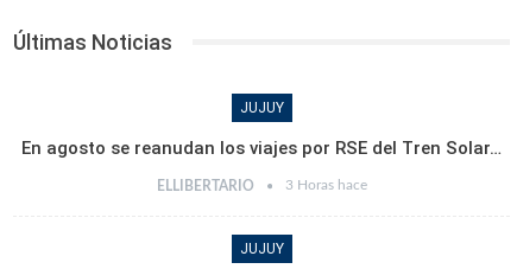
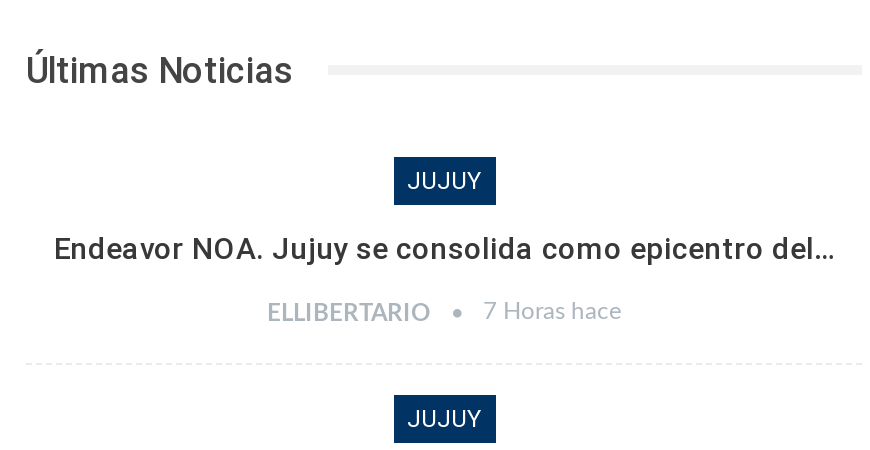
- En agosto se reanudan los viajes por RSE del Tren Solar…
+ Endeavor NOA. Jujuy se consolida como epicentro del…

- ELLIBERTARIO 3 Horas hace
+ ELLIBERTARIO 7 Horas hace
